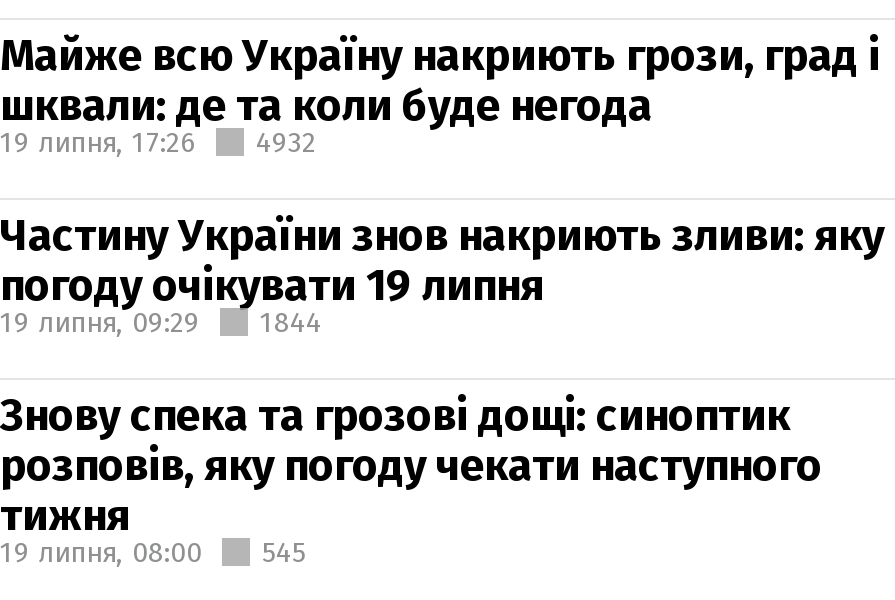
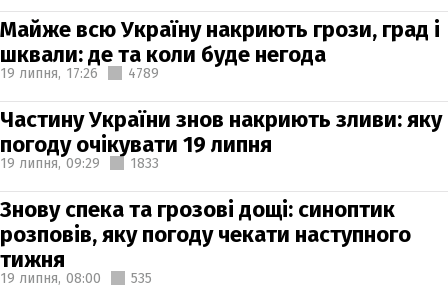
- 19 липня, 17:26 4932
+ 19 липня, 17:26 4789

- 19 липня, 09:29 1844
+ 19 липня, 09:29 1833

- 19 липня, 08:00 545
+ 19 липня, 08:00 535
